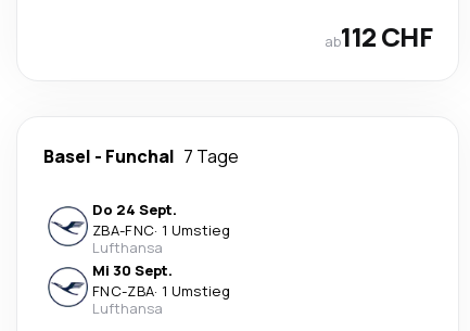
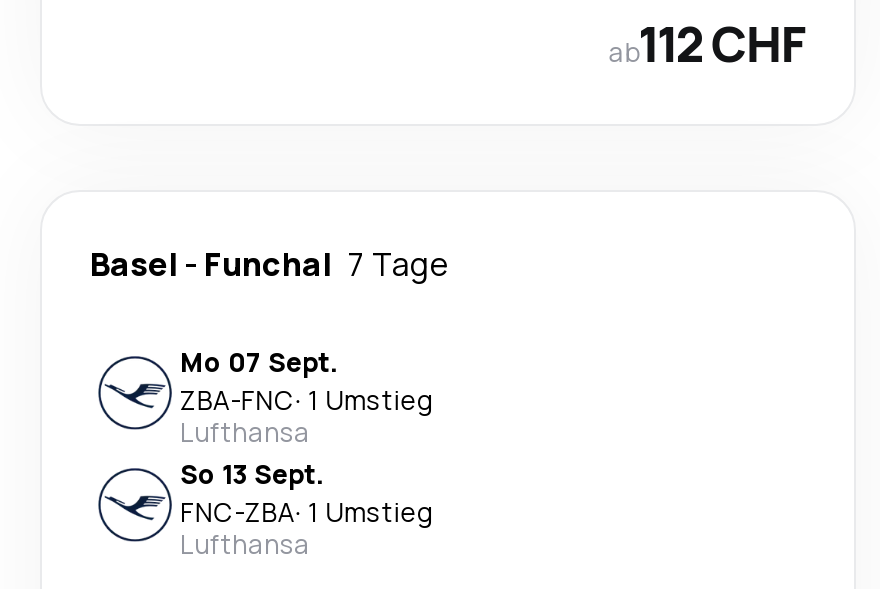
- Do 24 Sept.
+ Mo 07 Sept.

- Mi 30 Sept.
+ So 13 Sept.
